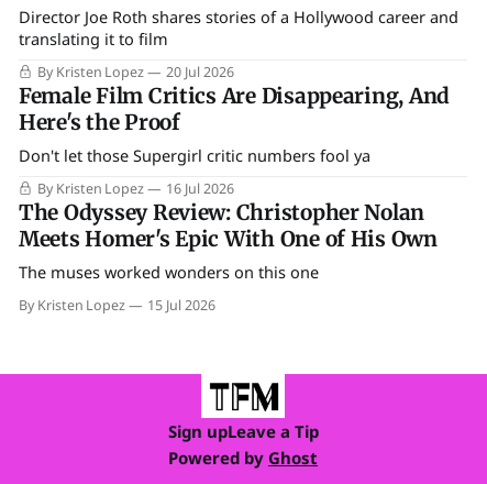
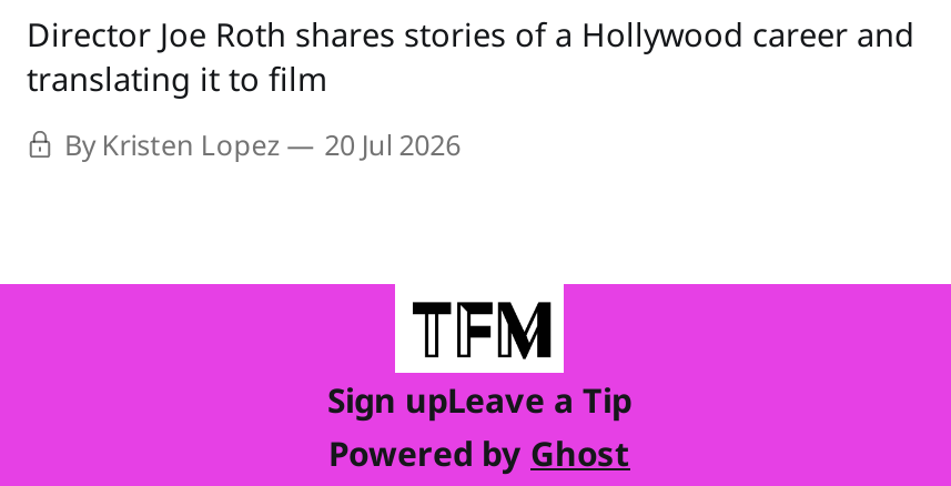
- Female Film Critics Are Disappearing, And
- Here's the Proof
- Don't let those Supergirl critic numbers fool ya
- By Kristen Lopez
- 16 Jul 2026
- The Odyssey Review: Christopher Nolan
- Meets Homer's Epic With One of His Own
- The muses worked wonders on this one
- By Kristen Lopez
- 15 Jul 2026
